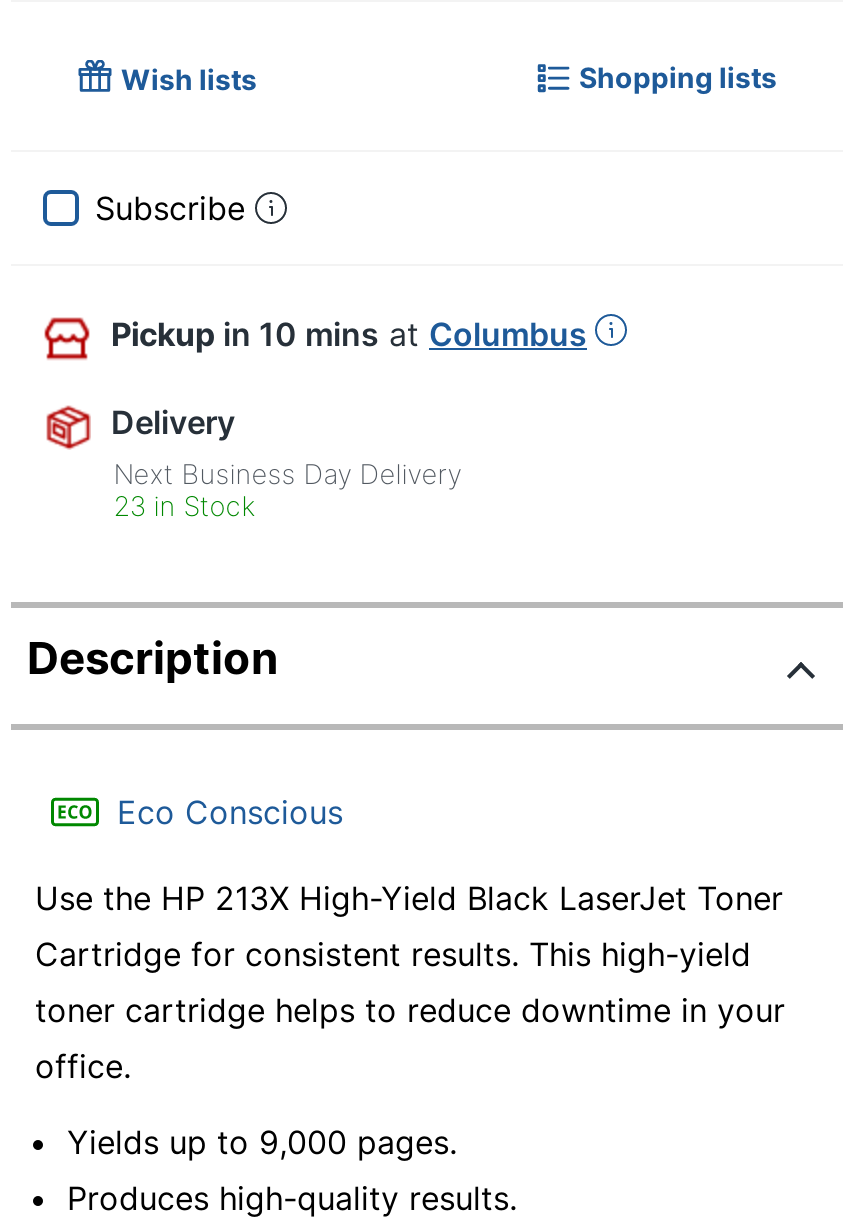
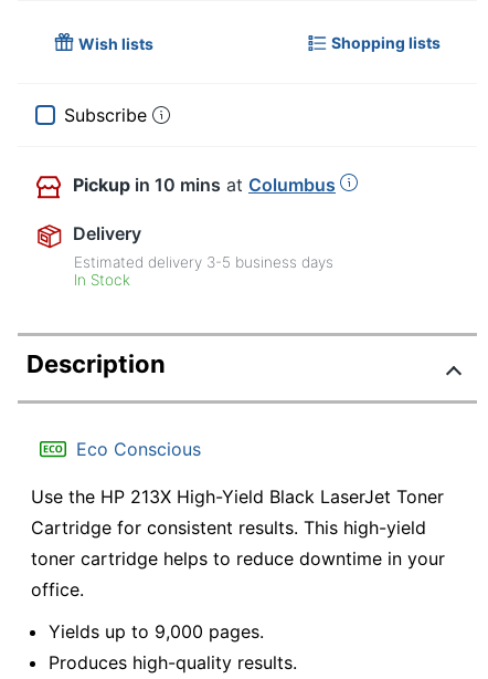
- Next Business Day Delivery
- 23 in Stock
+ Estimated delivery 3-5 business days
+ In Stock
